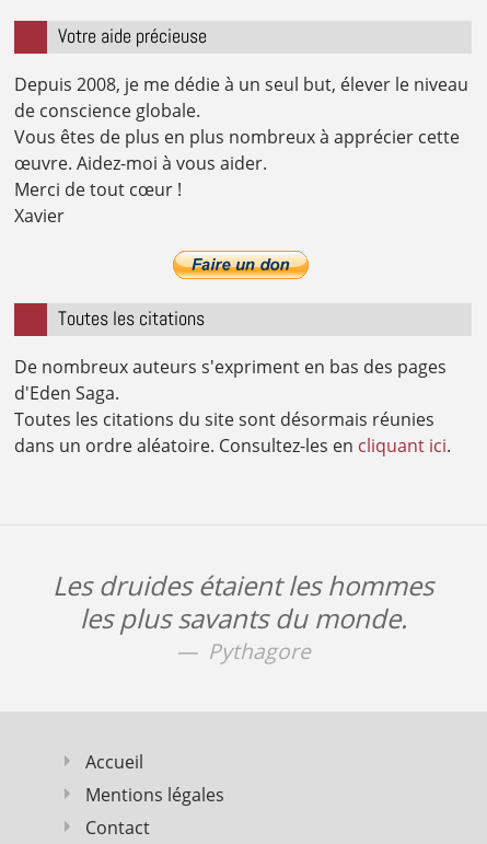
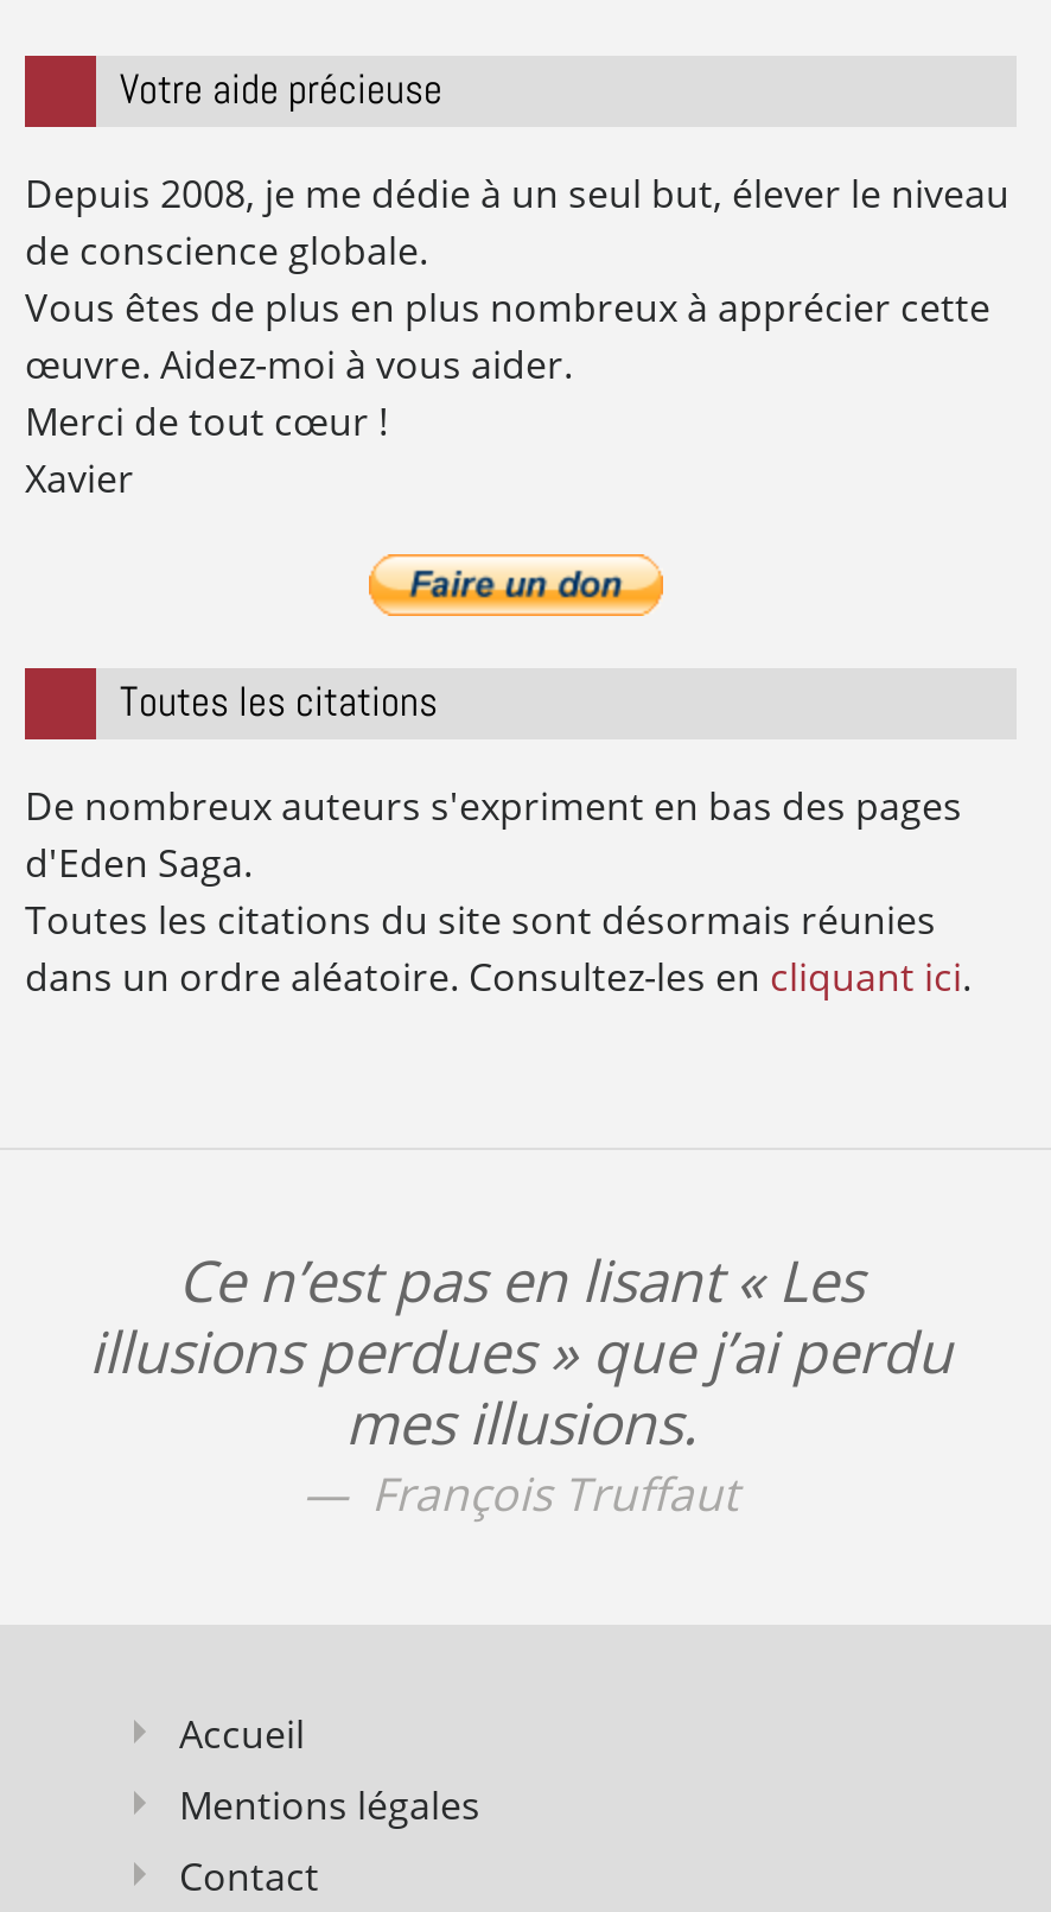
- Les druides étaient les hommes
- les plus savants du monde.
- Pythagore
+ Ce n’est pas en lisant « Les
+ illusions perdues » que j’ai perdu
+ mes illusions.
+ François Truffaut
